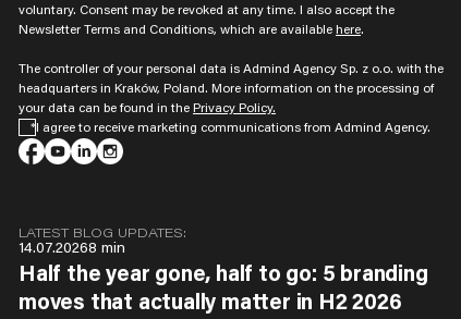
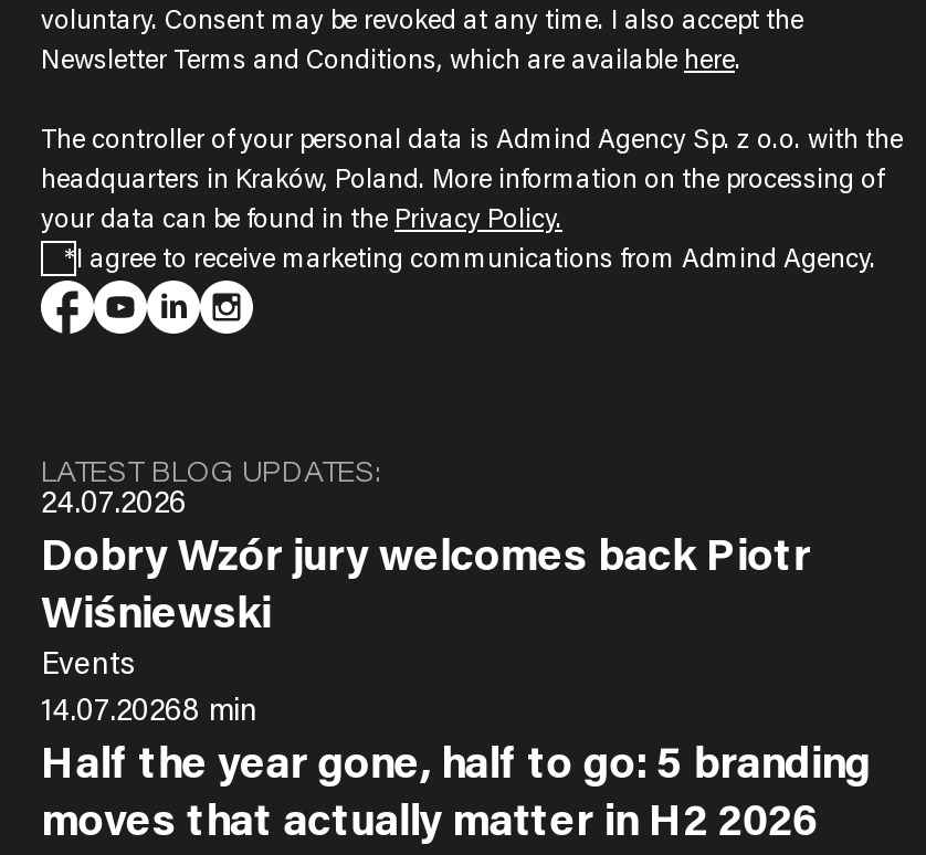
+ 24.07.2026
+ Dobry Wzór jury welcomes back Piotr
+ Wiśniewski
+ Events
